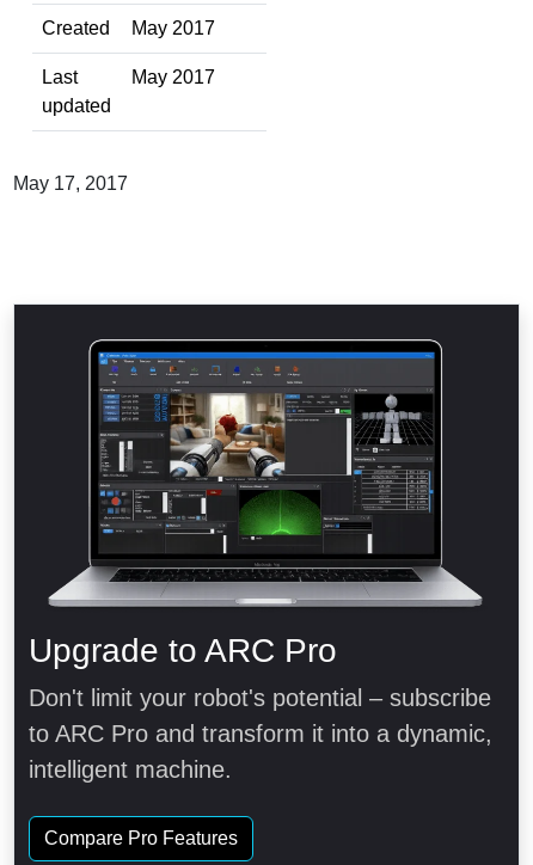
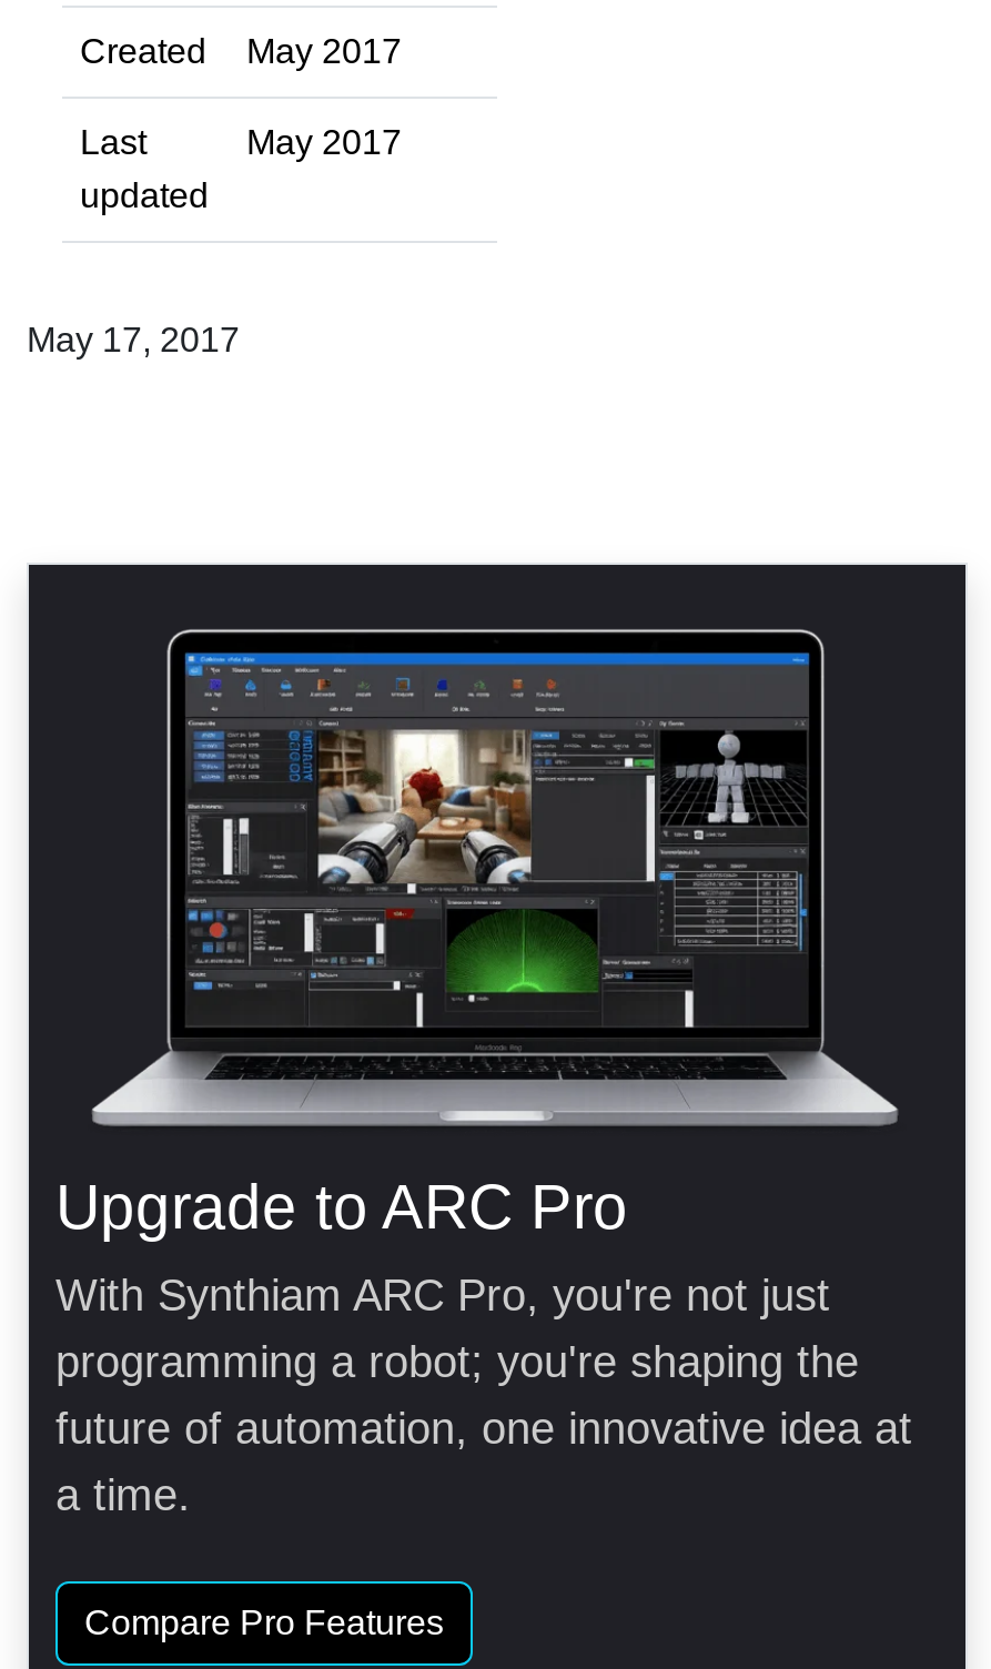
- Don't limit your robot's potential – subscribe
- to ARC Pro and transform it into a dynamic,
- intelligent machine.
+ With Synthiam ARC Pro, you're not just
+ programming a robot; you're shaping the
+ future of automation, one innovative idea at
+ a time.
